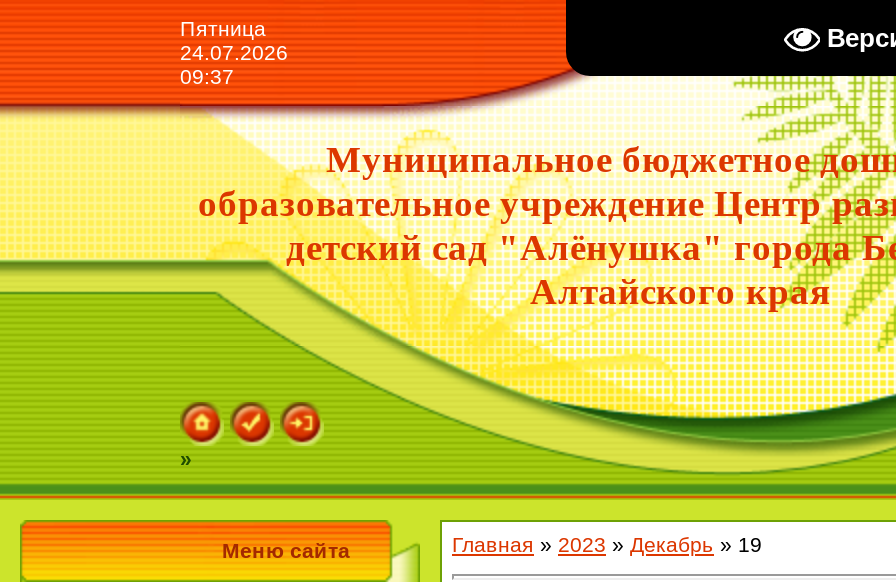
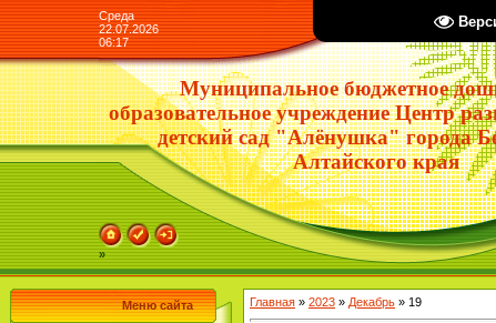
- Пятница
- 24.07.2026
- 09:37
+ Среда
+ 22.07.2026
+ 06:17
